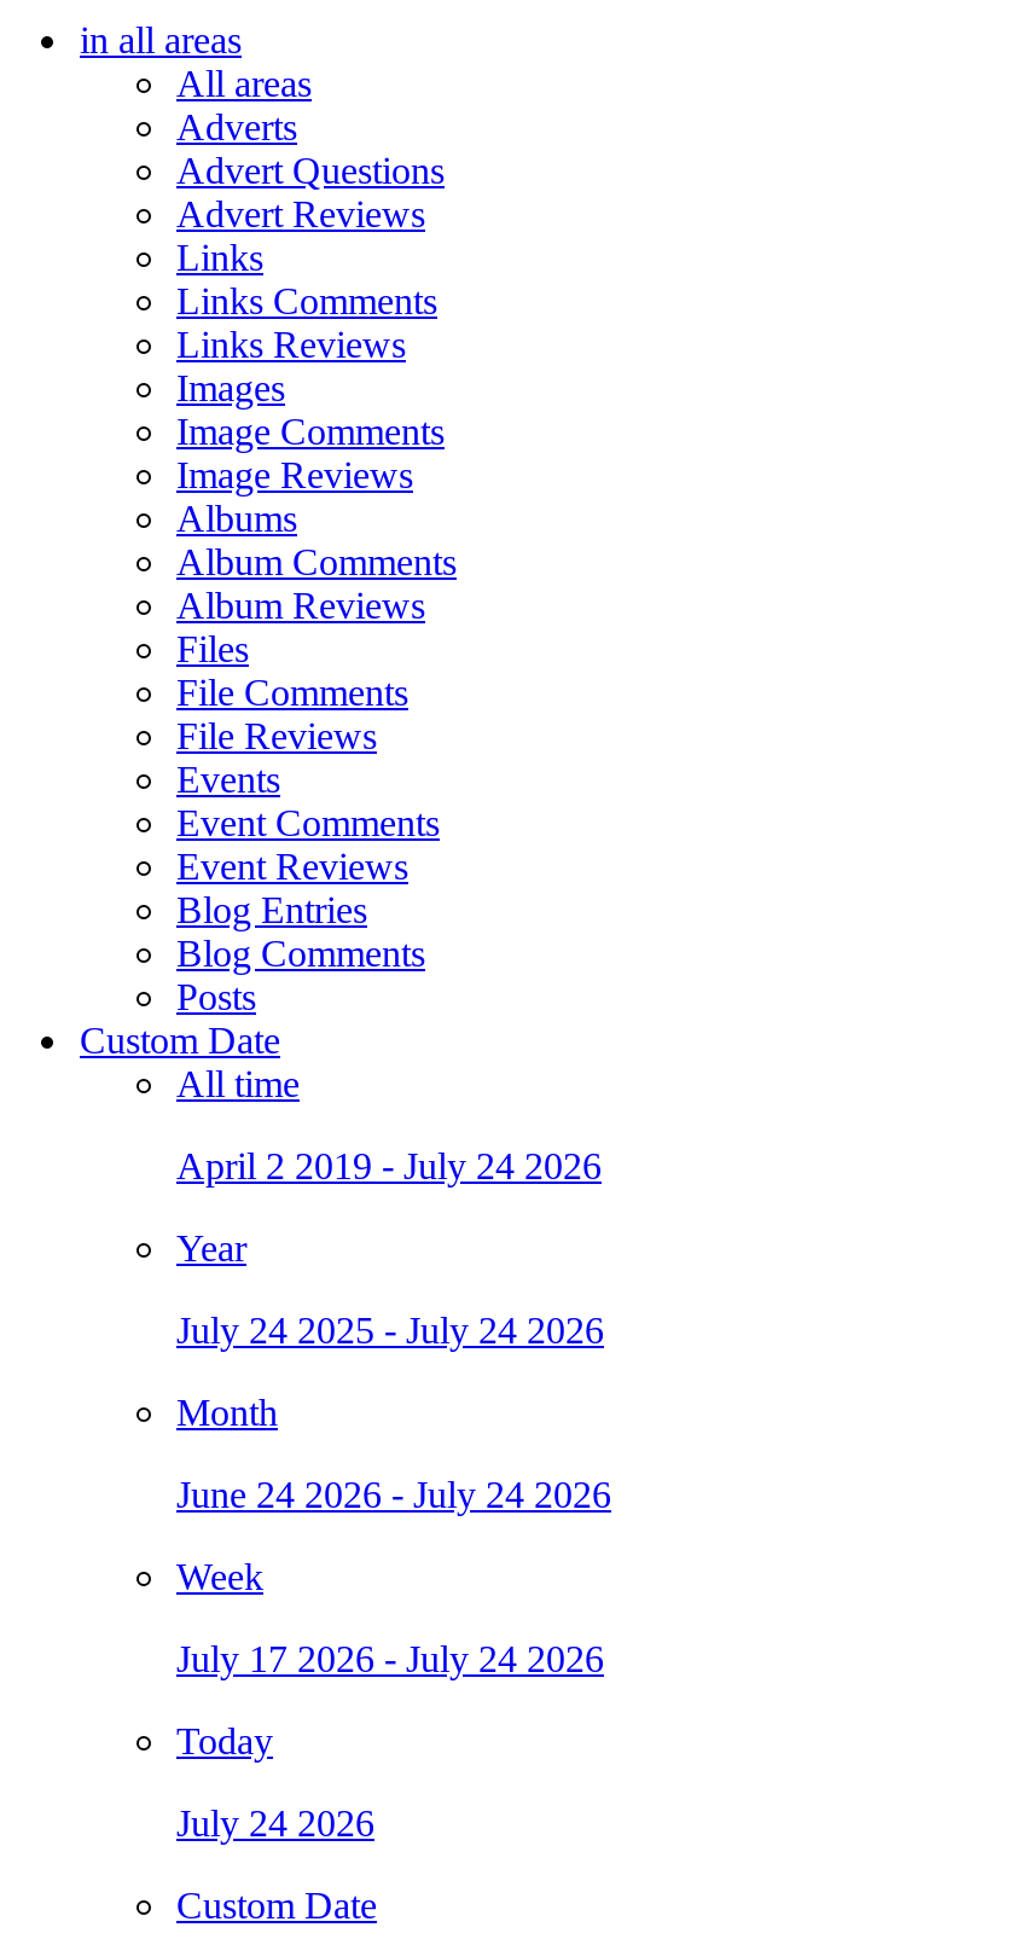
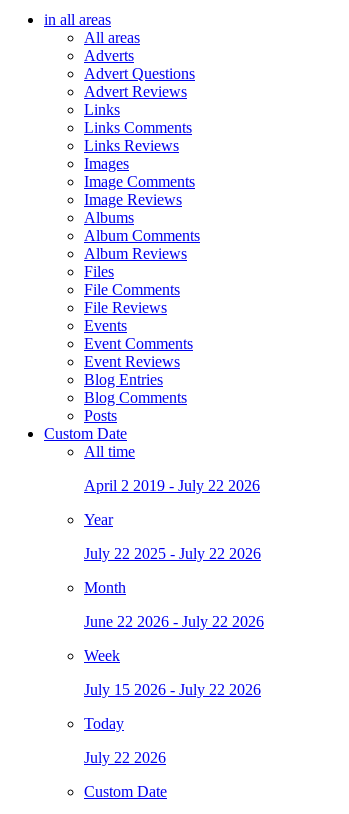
- April 2 2019 - July 24 2026
+ April 2 2019 - July 22 2026

- July 24 2025 - July 24 2026
+ July 22 2025 - July 22 2026

- June 24 2026 - July 24 2026
+ June 22 2026 - July 22 2026

- July 17 2026 - July 24 2026
+ July 15 2026 - July 22 2026

- July 24 2026
+ July 22 2026
